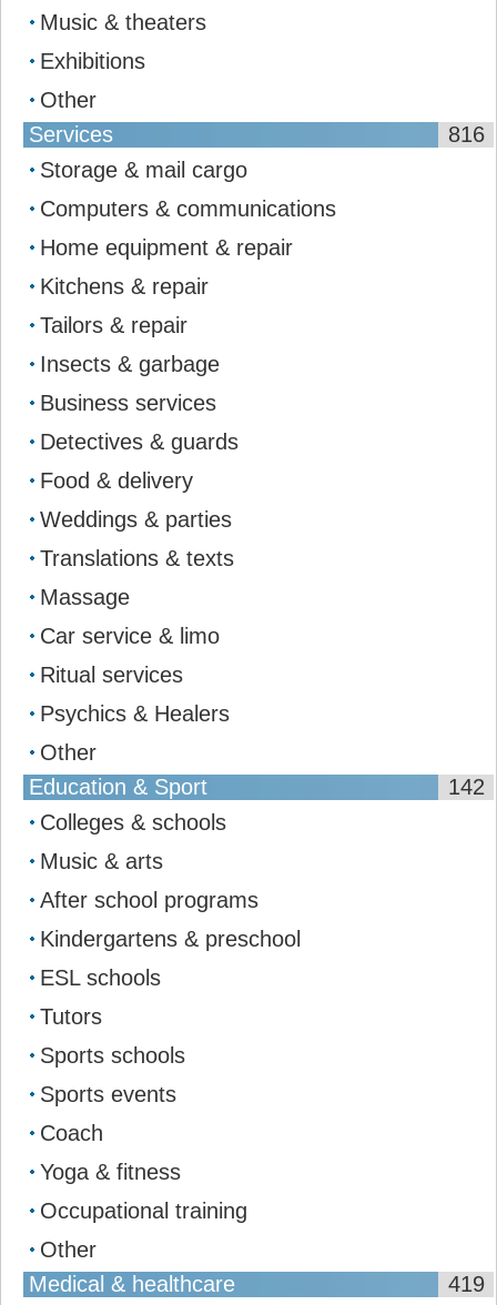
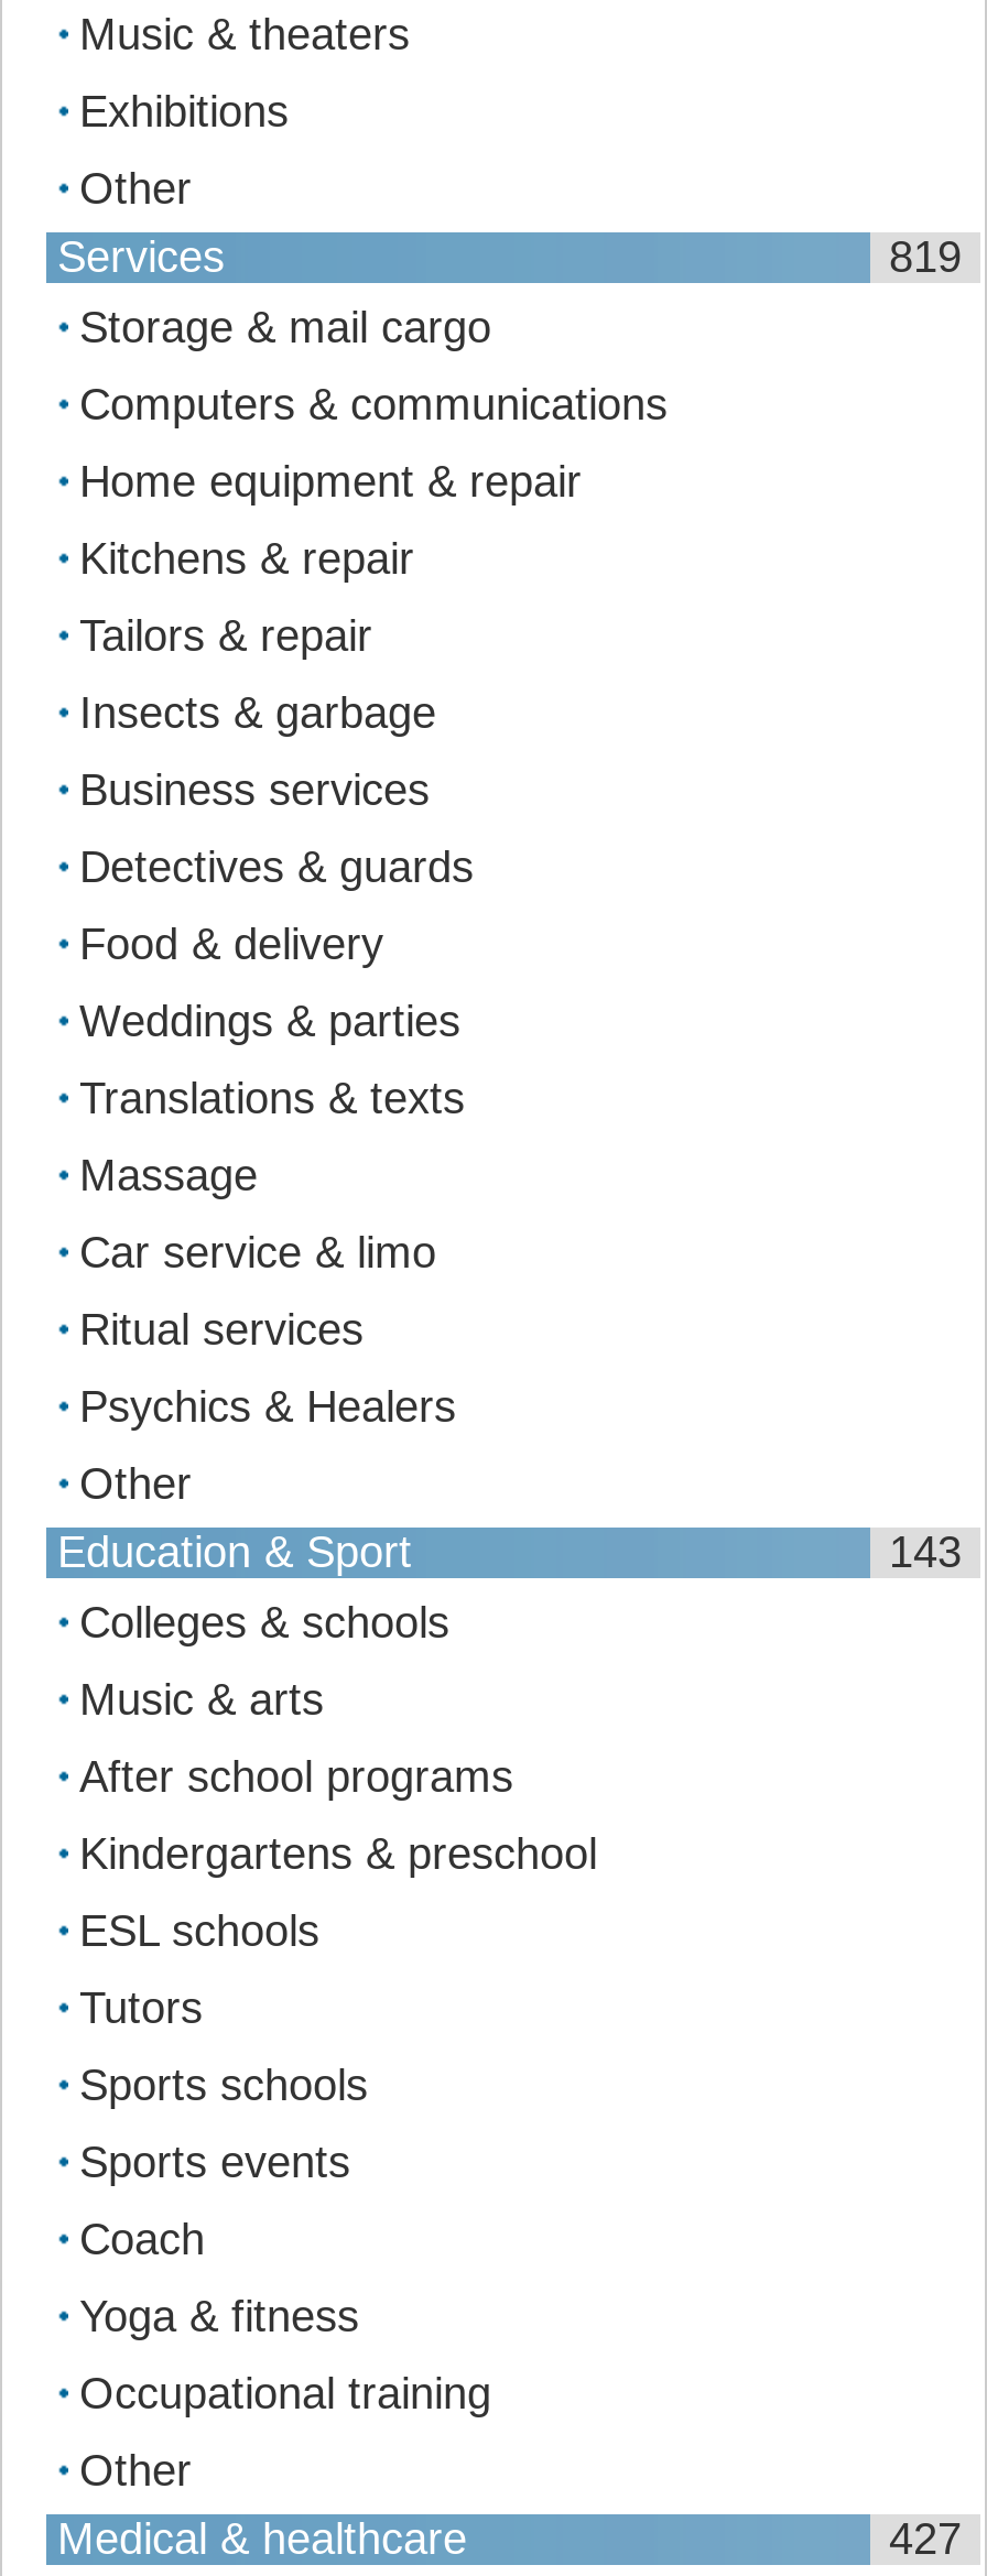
- 816
+ 819

- 142
+ 143

- 419
+ 427
